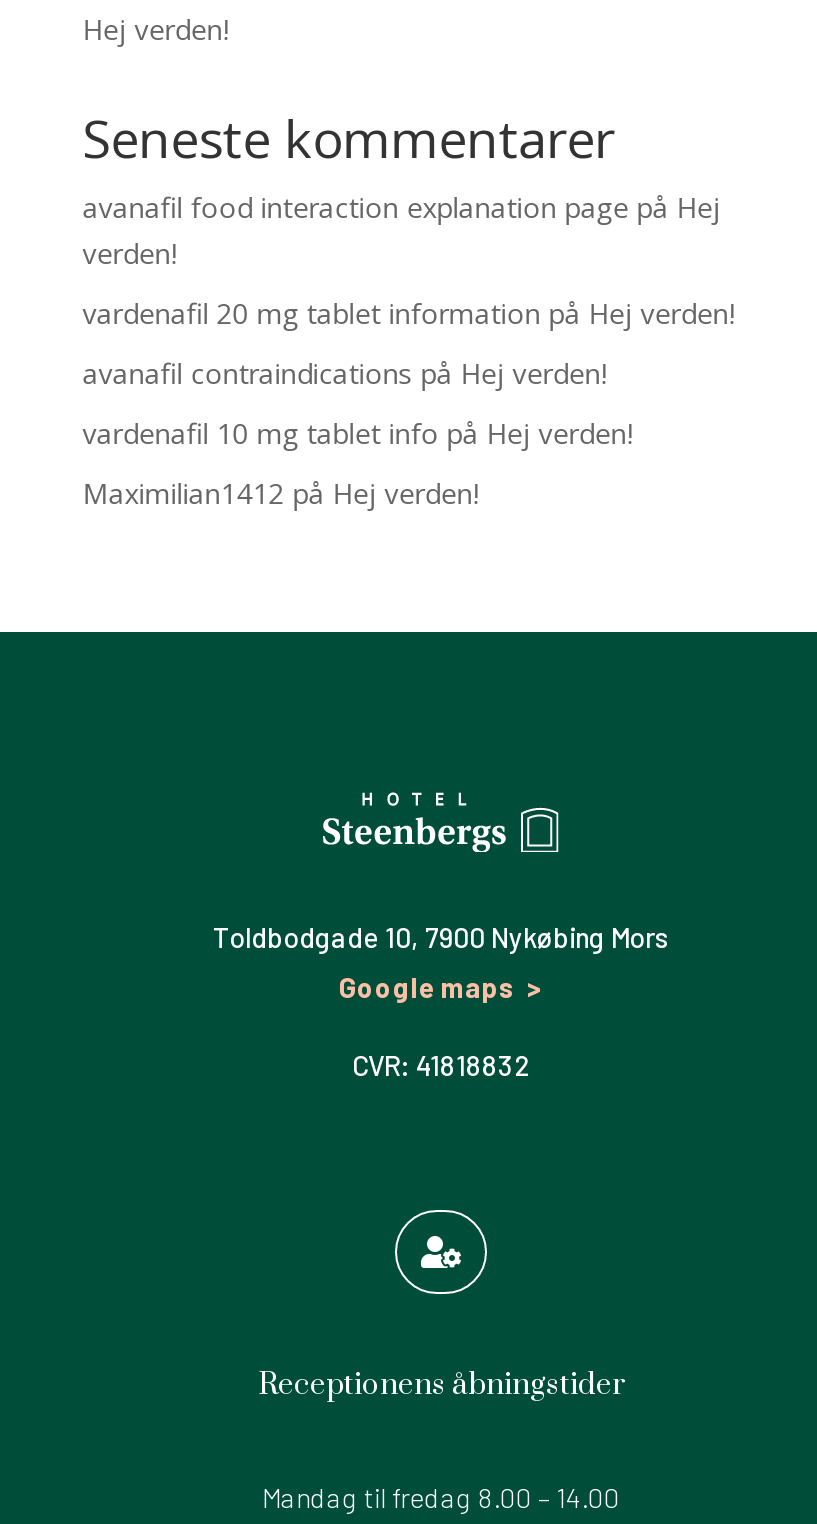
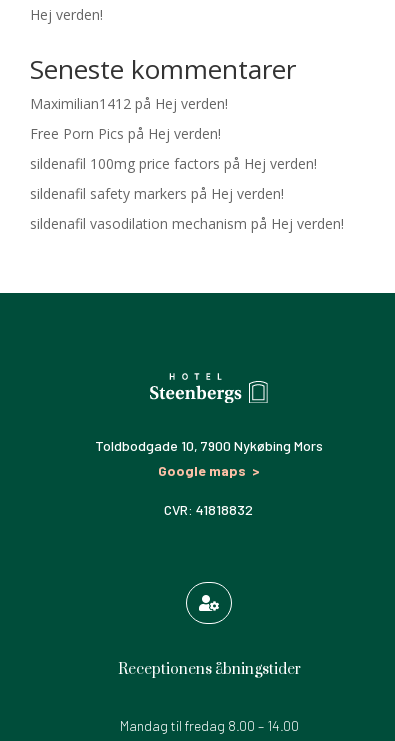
- avanafil food interaction explanation page på Hej
- verden!
- vardenafil 20 mg tablet information på Hej verden!
- avanafil contraindications på Hej verden!
- vardenafil 10 mg tablet info på Hej verden!

moved up: Maximilian1412 på Hej verden!

+ Free Porn Pics på Hej verden!
+ sildenafil 100mg price factors på Hej verden!
+ sildenafil safety markers på Hej verden!
+ sildenafil vasodilation mechanism på Hej verden!
